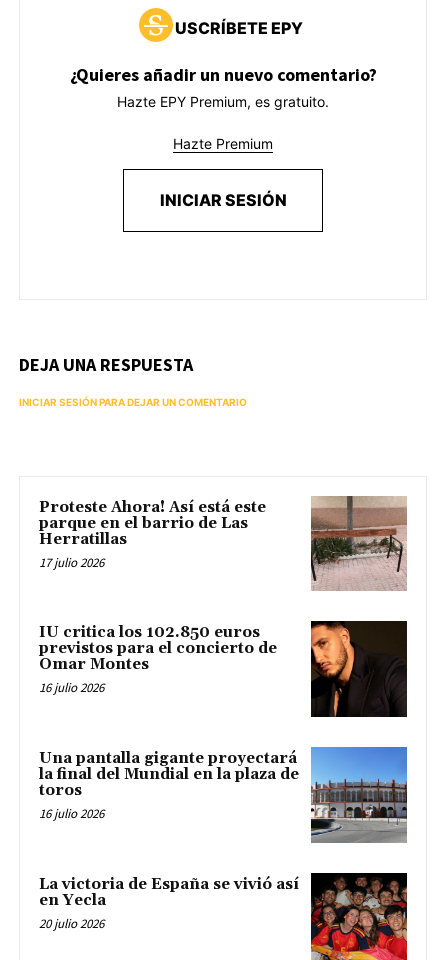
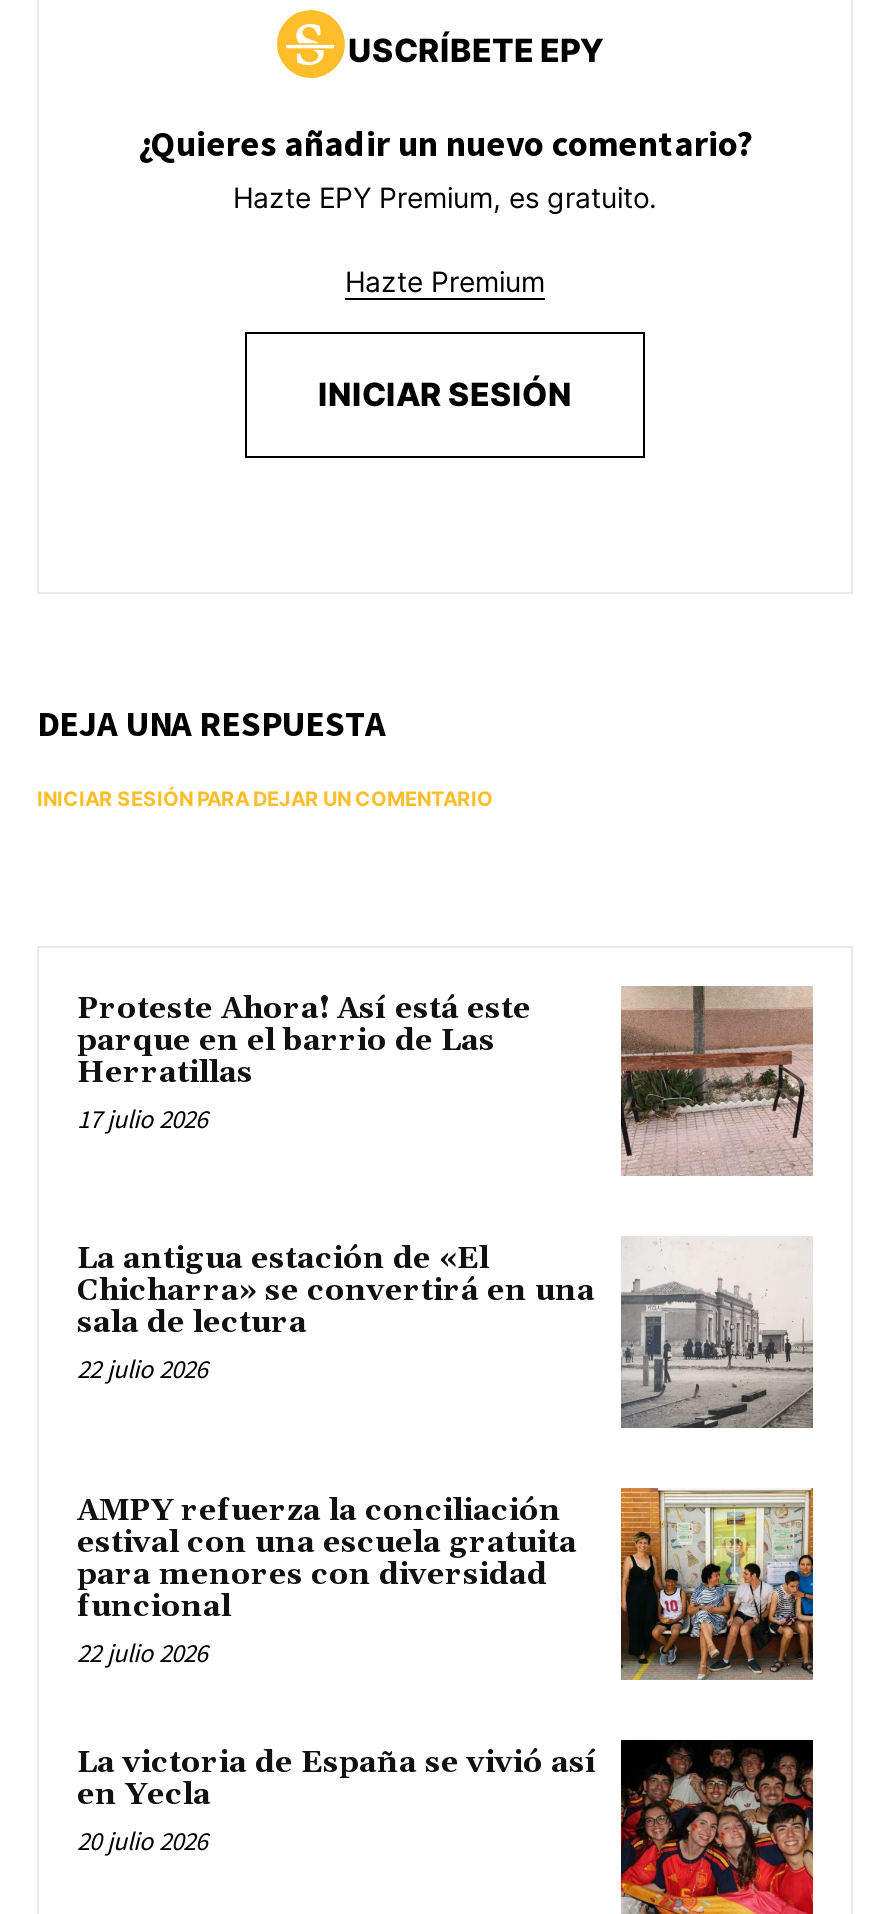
- [image]
- IU critica los 102.850 euros
- previstos para el concierto de
- Omar Montes
- 16 julio 2026
+ [image]
+ La antigua estación de «El
+ Chicharra» se convertirá en una
+ sala de lectura
+ 22 julio 2026

- [image]
- Una pantalla gigante proyectará
- la final del Mundial en la plaza de
- toros
- 16 julio 2026
+ [image]
+ AMPY refuerza la conciliación
+ estival con una escuela gratuita
+ para menores con diversidad
+ funcional
+ 22 julio 2026
